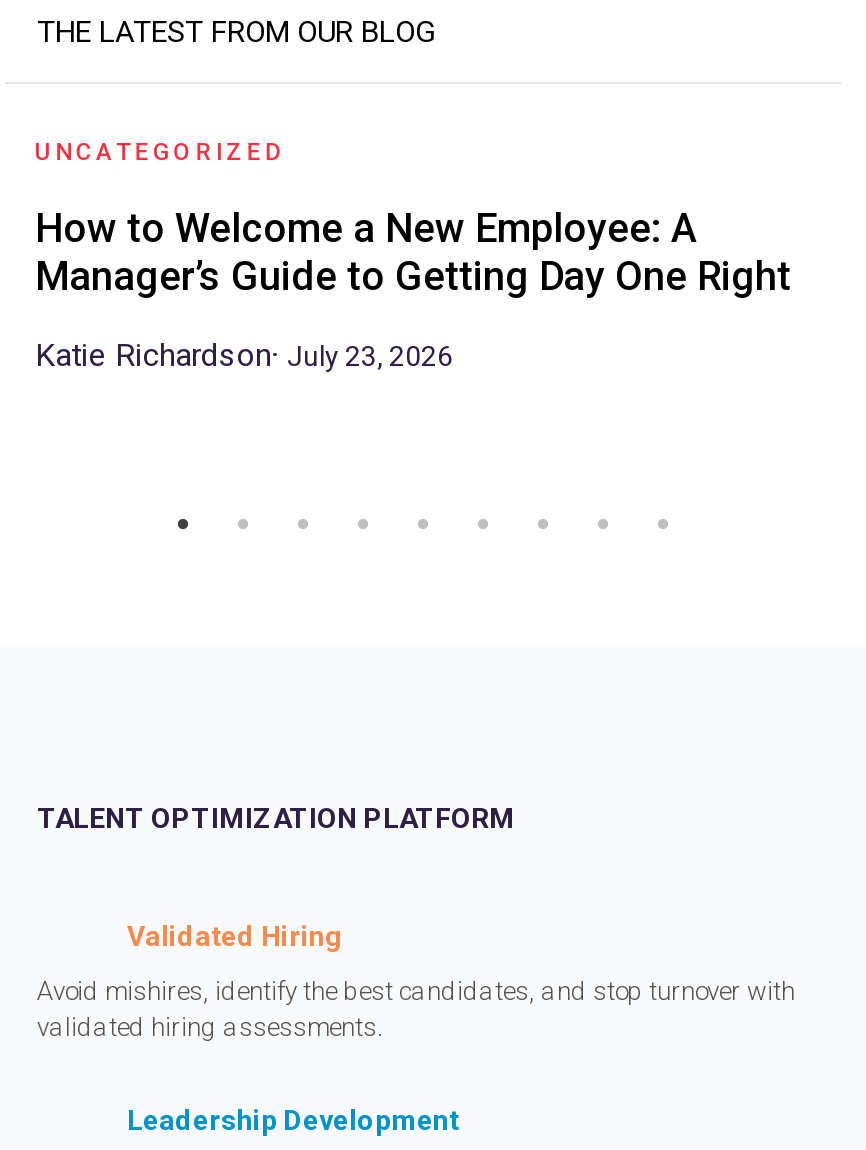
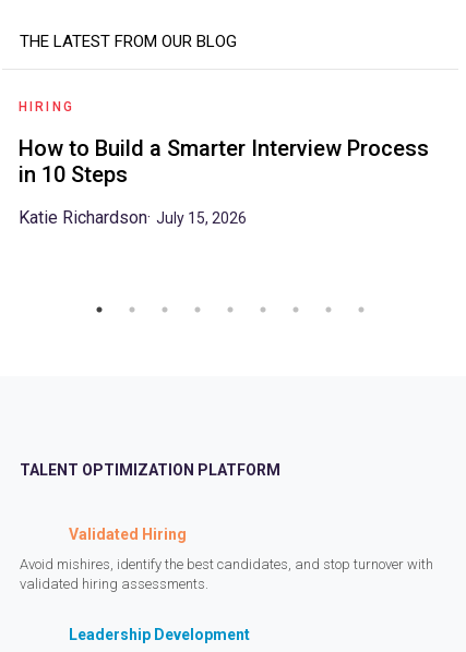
- UNCATEGORIZED
+ HIRING

- How to Welcome a New Employee: A
- Manager’s Guide to Getting Day One Right
+ How to Build a Smarter Interview Process
+ in 10 Steps

- Katie Richardson · July 23, 2026
+ Katie Richardson · July 15, 2026
